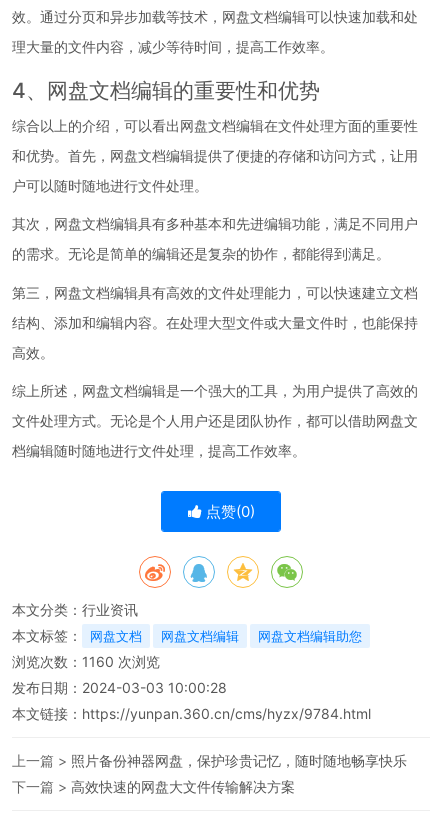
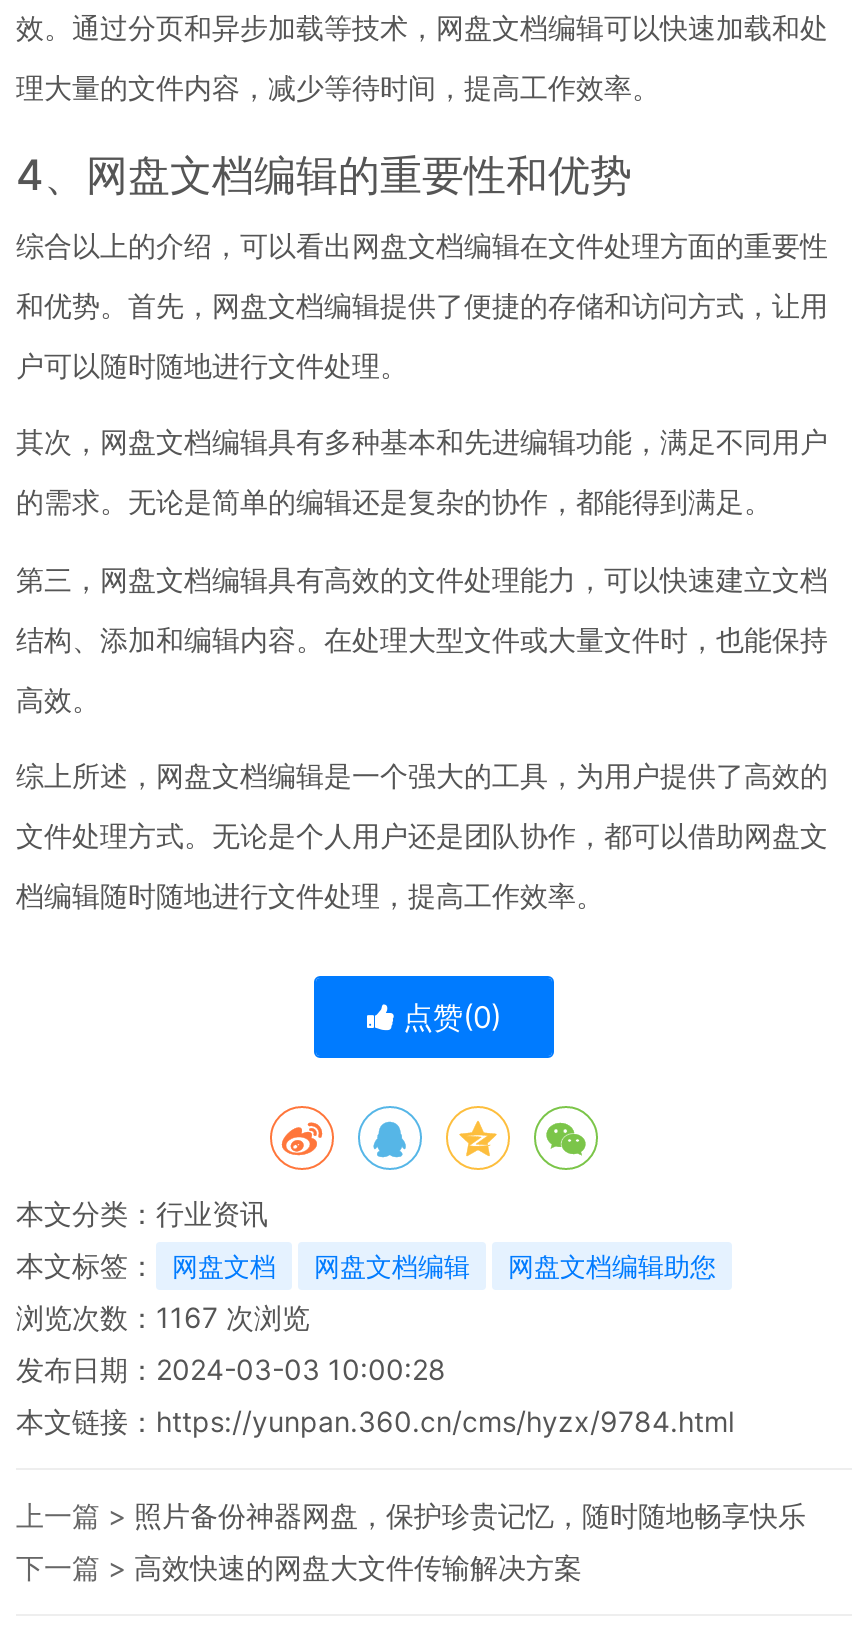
- 浏览次数：1160次浏览
+ 浏览次数：1167次浏览
